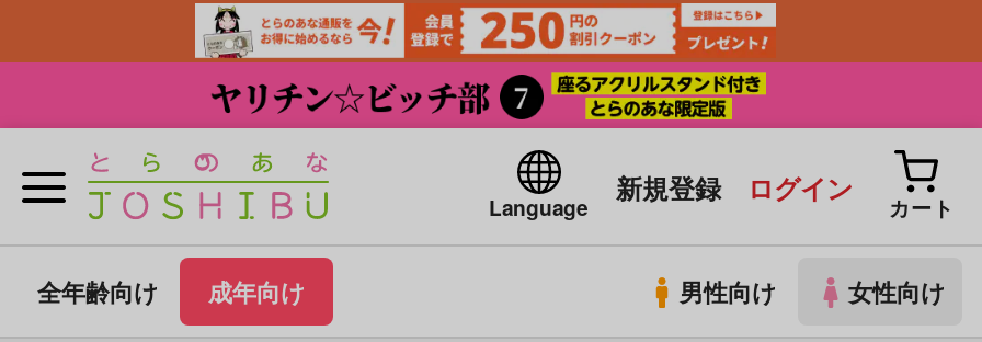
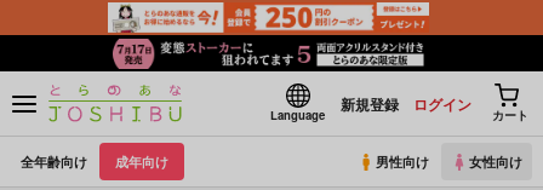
- [image]
+ [image]
